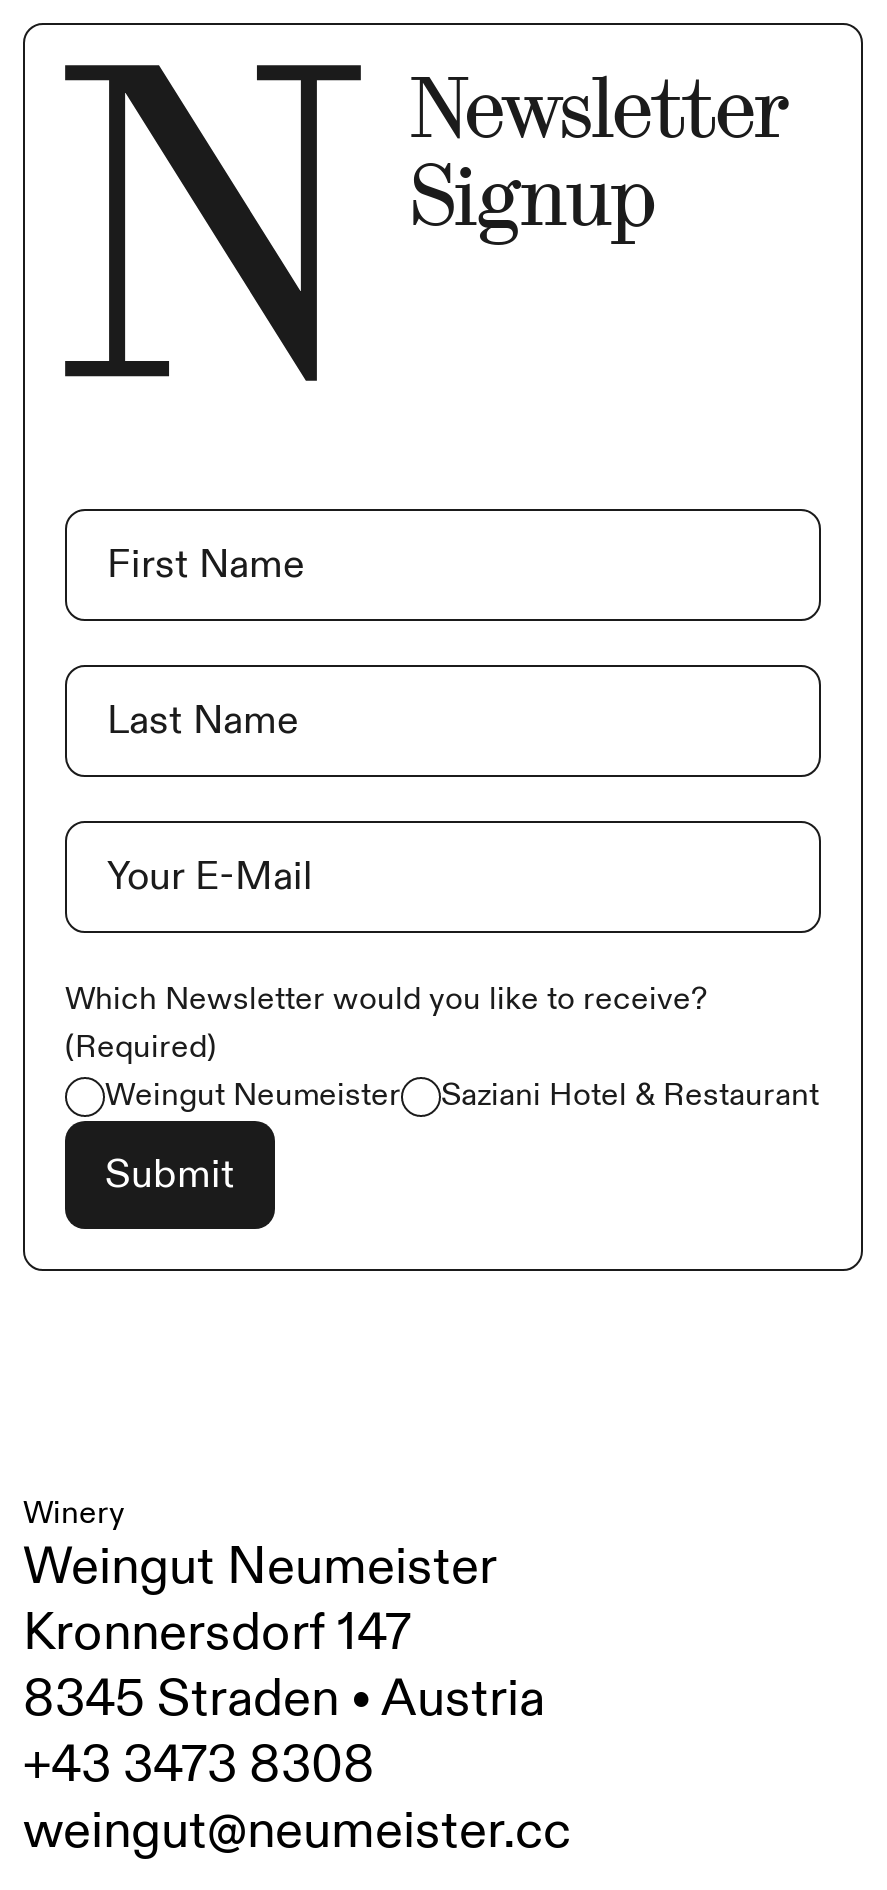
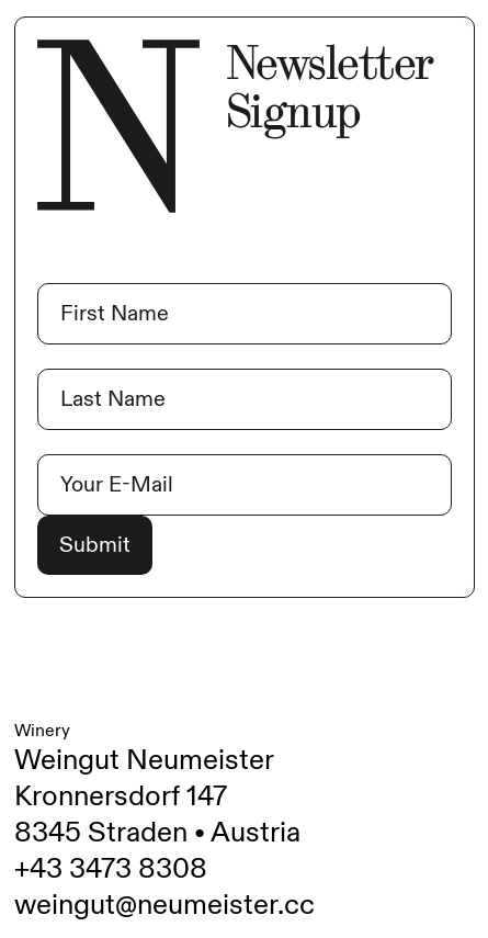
- Which Newsletter would you like to receive?
- (Required)
- Weingut Neumeister
- Saziani Hotel & Restaurant
